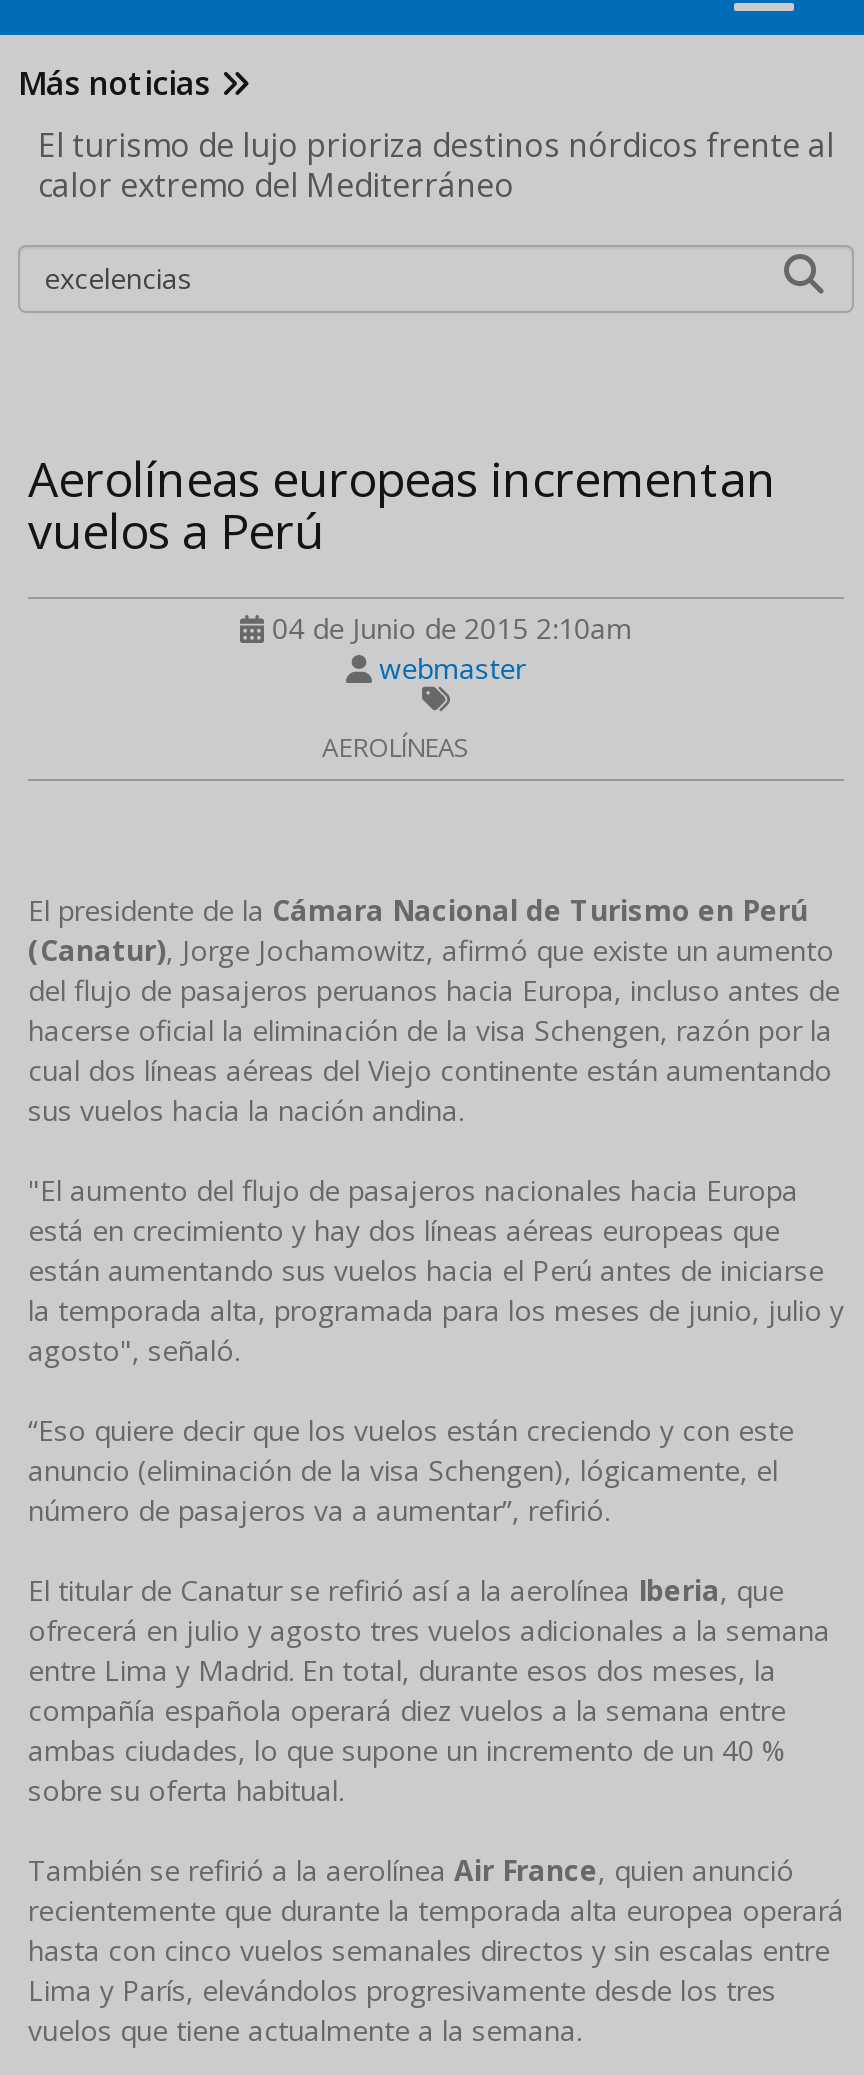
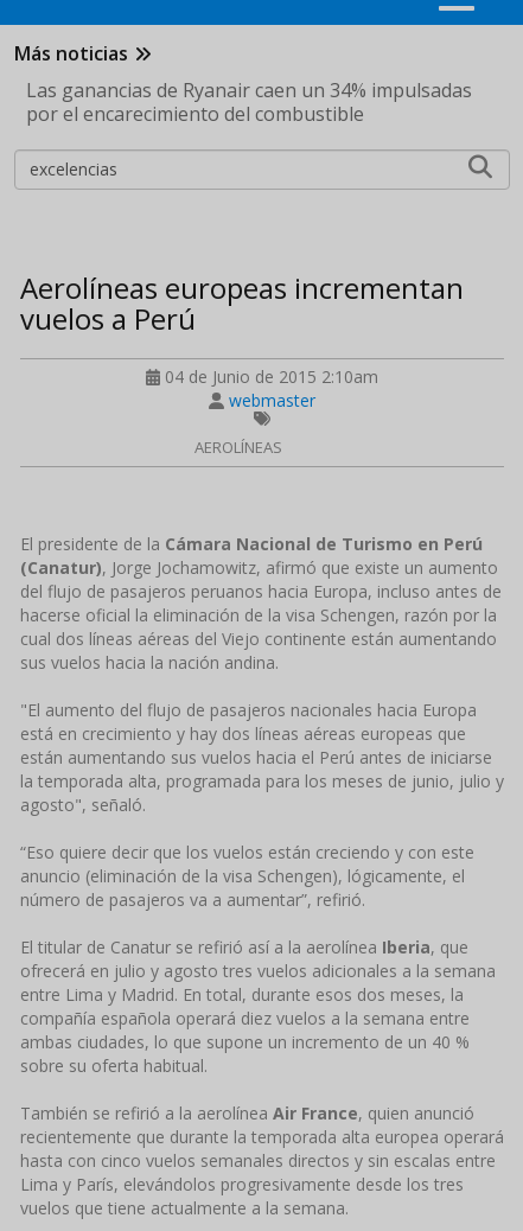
- El turismo de lujo prioriza destinos nórdicos frente al
- calor extremo del Mediterráneo
+ Las ganancias de Ryanair caen un 34% impulsadas
+ por el encarecimiento del combustible
